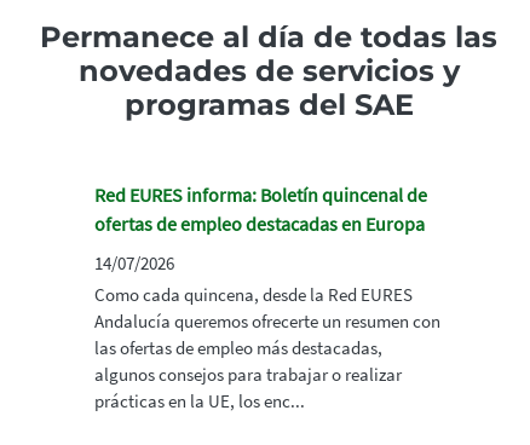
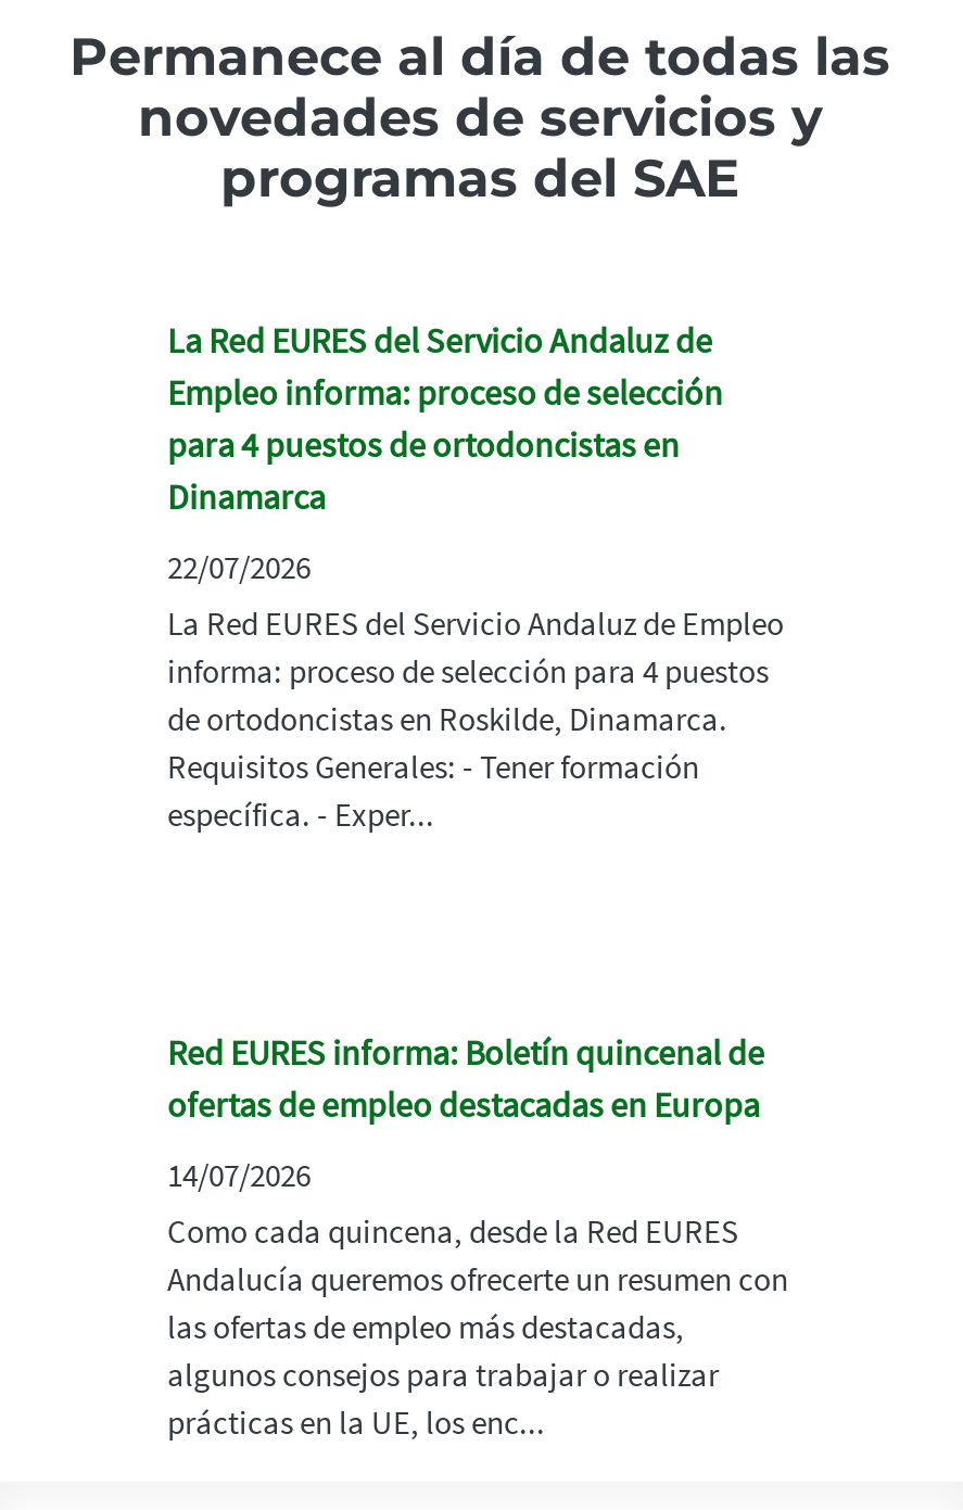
+ La Red EURES del Servicio Andaluz de
+ Empleo informa: proceso de selección
+ para 4 puestos de ortodoncistas en
+ Dinamarca
+ 22/07/2026
+ La Red EURES del Servicio Andaluz de Empleo
+ informa: proceso de selección para 4 puestos
+ de ortodoncistas en Roskilde, Dinamarca.
+ Requisitos Generales: - Tener formación
+ específica. - Exper...
